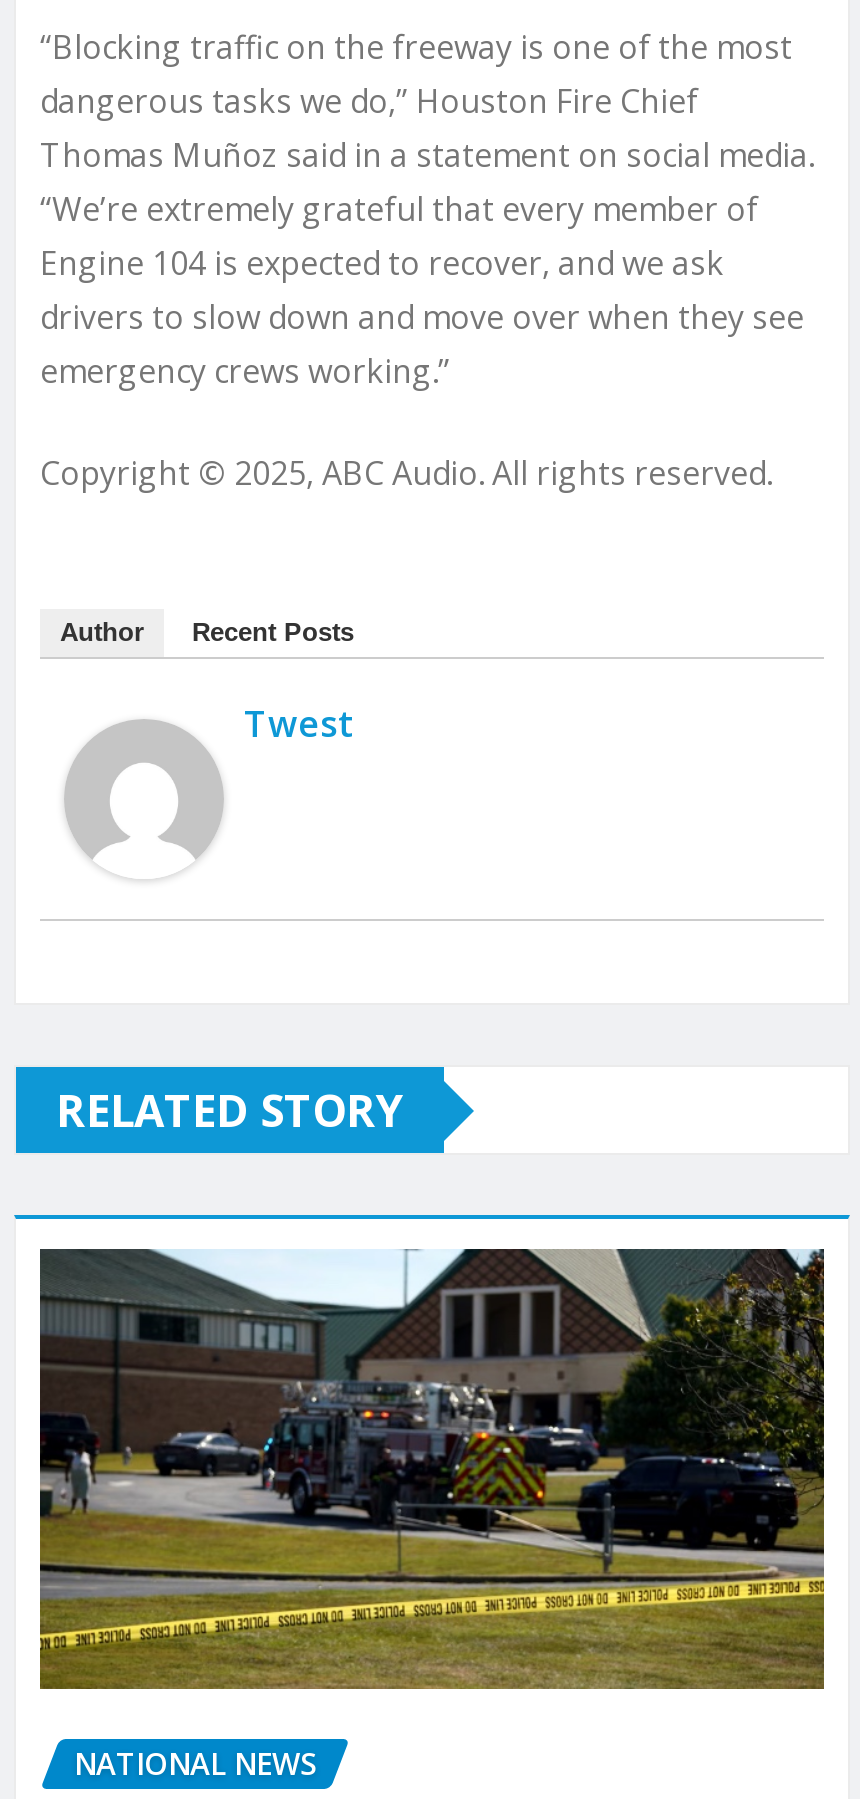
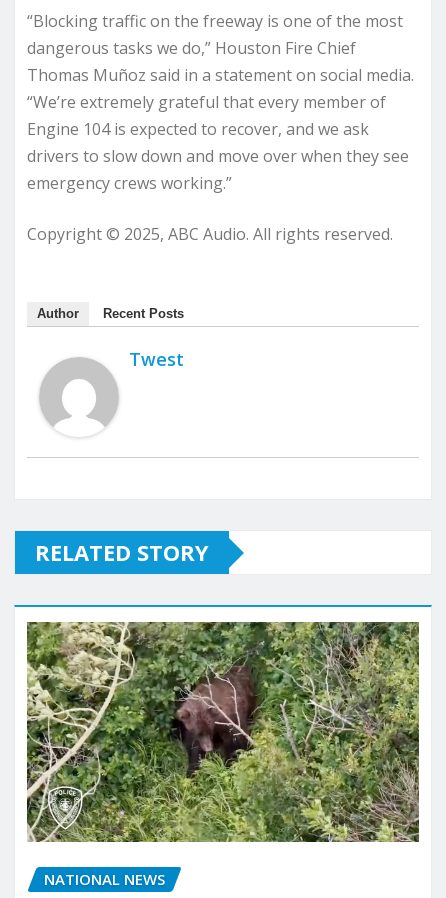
- [image]
+ [image]
